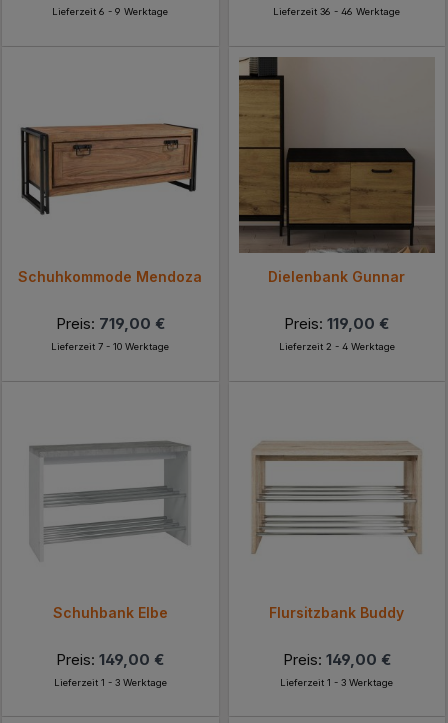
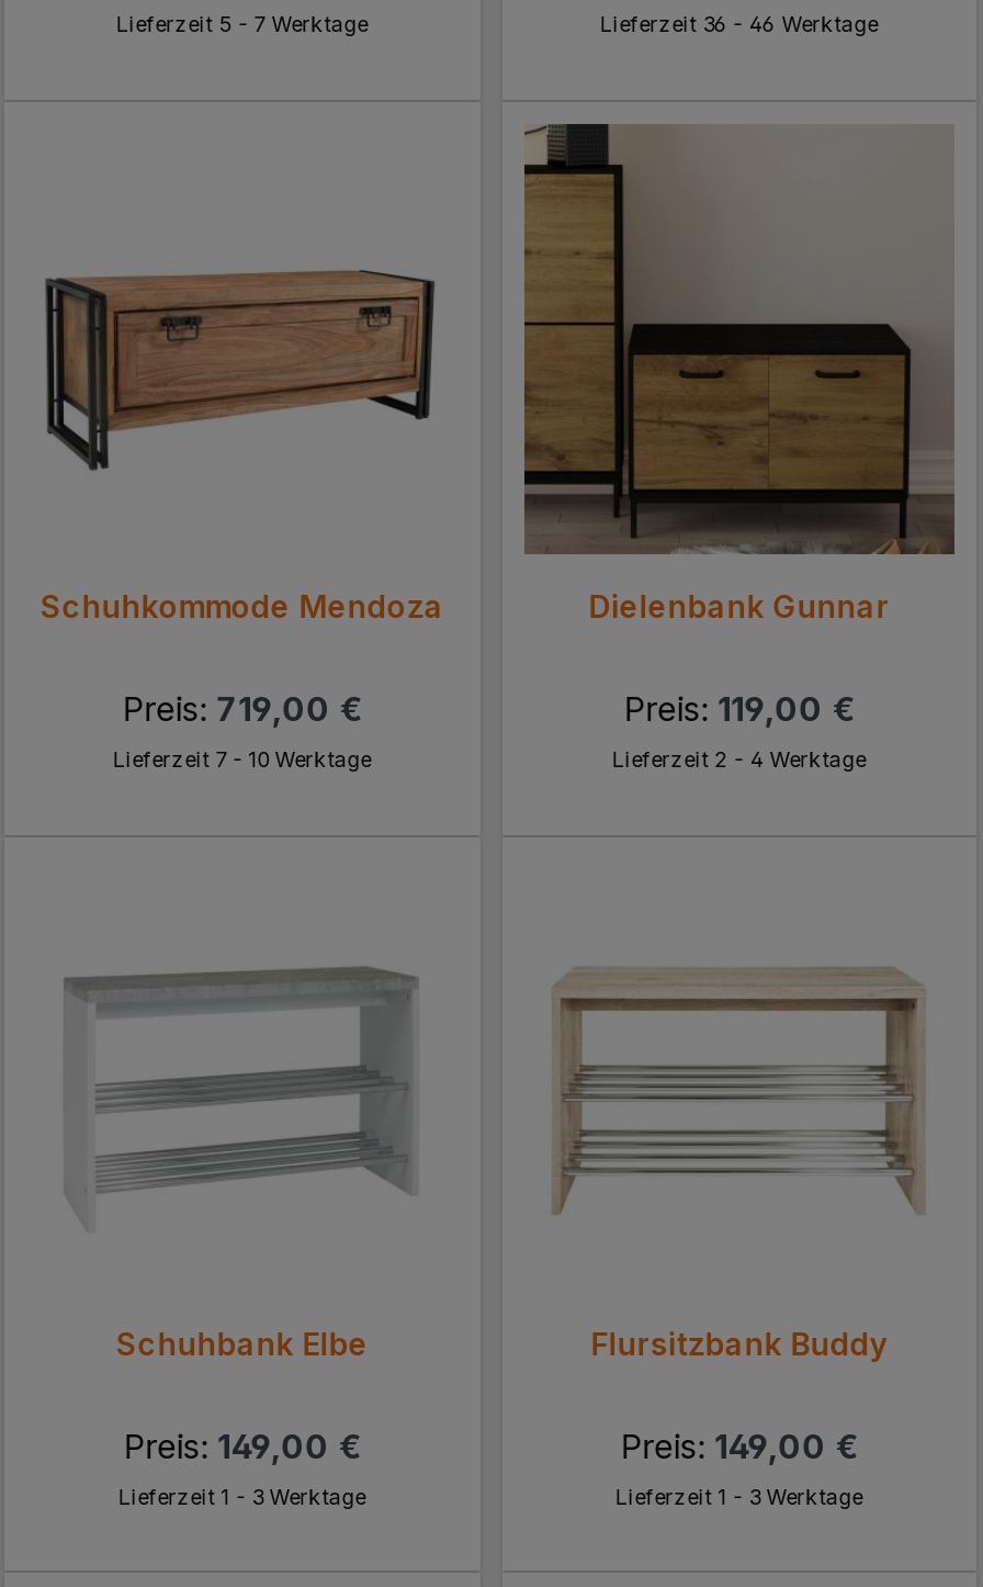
- Lieferzeit 6 - 9 Werktage
+ Lieferzeit 5 - 7 Werktage
